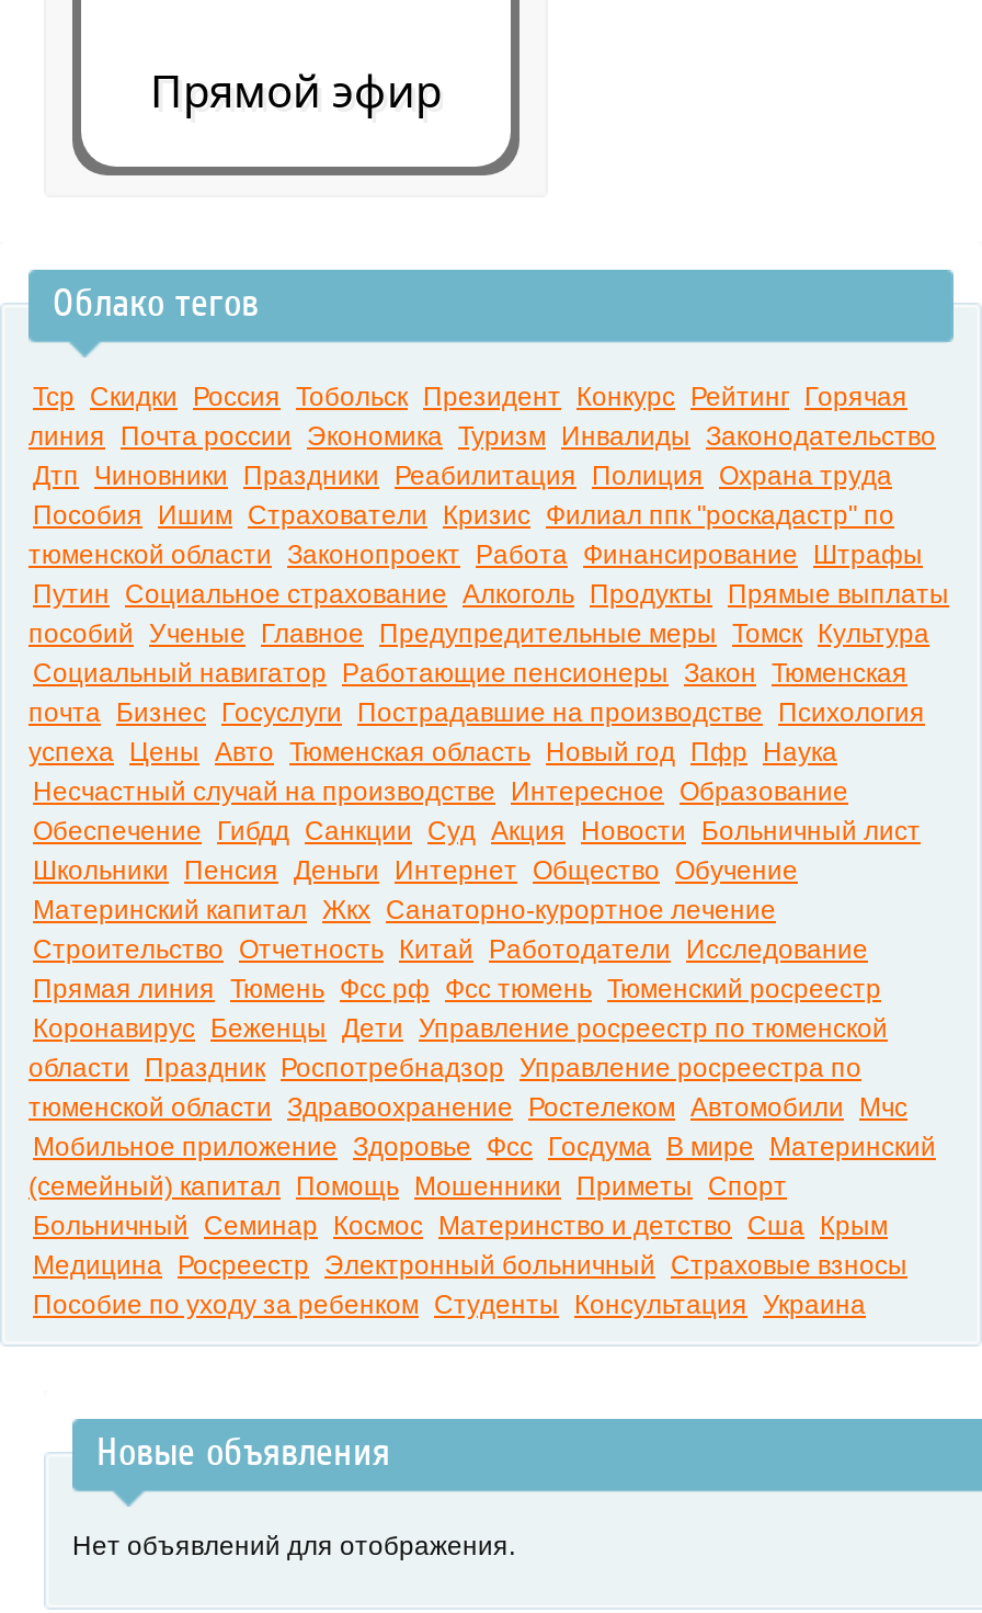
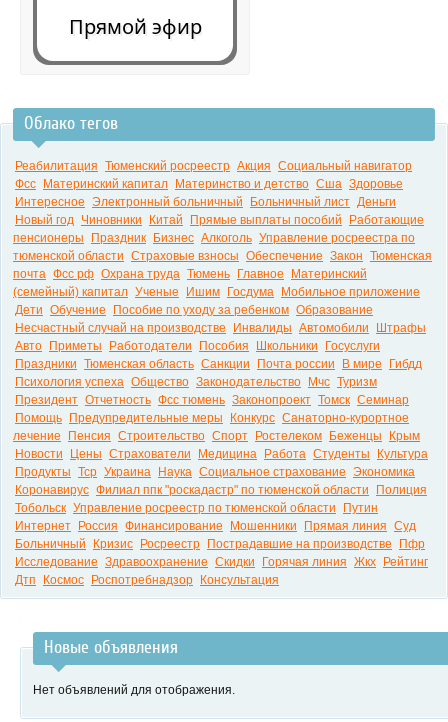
- Тср Скидки Россия Тобольск Президент Конкурс Рейтинг Горячая
- линия Почта россии Экономика Туризм Инвалиды Законодательство
- Дтп Чиновники Праздники Реабилитация Полиция Охрана труда
- Пособия Ишим Страхователи Кризис Филиал ппк "роскадастр" по
- тюменской области Законопроект Работа Финансирование Штрафы
- Путин Социальное страхование Алкоголь Продукты Прямые выплаты
- пособий Ученые Главное Предупредительные меры Томск Культура
- Социальный навигатор Работающие пенсионеры Закон Тюменская
- почта Бизнес Госуслуги Пострадавшие на производстве Психология
- успеха Цены Авто Тюменская область Новый год Пфр Наука
- Несчастный случай на производстве Интересное Образование
- Обеспечение Гибдд Санкции Суд Акция Новости Больничный лист
- Школьники Пенсия Деньги Интернет Общество Обучение
- Материнский капитал Жкх Санаторно-курортное лечение
- Строительство Отчетность Китай Работодатели Исследование
- Прямая линия Тюмень Фсс рф Фсс тюмень Тюменский росреестр
- Коронавирус Беженцы Дети Управление росреестр по тюменской
- области Праздник Роспотребнадзор Управление росреестра по
- тюменской области Здравоохранение Ростелеком Автомобили Мчс
- Мобильное приложение Здоровье Фсс Госдума В мире Материнский
- (семейный) капитал Помощь Мошенники Приметы Спорт
- Больничный Семинар Космос Материнство и детство Сша Крым
- Медицина Росреестр Электронный больничный Страховые взносы
- Пособие по уходу за ребенком Студенты Консультация Украина
+ Реабилитация Тюменский росреестр Акция Социальный навигатор
+ Фсс Материнский капитал Материнство и детство Сша Здоровье
+ Интересное Электронный больничный Больничный лист Деньги
+ Новый год Чиновники Китай Прямые выплаты пособий Работающие
+ пенсионеры Праздник Бизнес Алкоголь Управление росреестра по
+ тюменской области Страховые взносы Обеспечение Закон Тюменская
+ почта Фсс рф Охрана труда Тюмень Главное Материнский
+ (семейный) капитал Ученые Ишим Госдума Мобильное приложение
+ Дети Обучение Пособие по уходу за ребенком Образование
+ Несчастный случай на производстве Инвалиды Автомобили Штрафы
+ Авто Приметы Работодатели Пособия Школьники Госуслуги
+ Праздники Тюменская область Санкции Почта россии В мире Гибдд
+ Психология успеха Общество Законодательство Мчс Туризм
+ Президент Отчетность Фсс тюмень Законопроект Томск Семинар
+ Помощь Предупредительные меры Конкурс Санаторно-курортное
+ лечение Пенсия Строительство Спорт Ростелеком Беженцы Крым
+ Новости Цены Страхователи Медицина Работа Студенты Культура
+ Продукты Тср Украина Наука Социальное страхование Экономика
+ Коронавирус Филиал ппк "роскадастр" по тюменской области Полиция
+ Тобольск Управление росреестр по тюменской области Путин
+ Интернет Россия Финансирование Мошенники Прямая линия Суд
+ Больничный Кризис Росреестр Пострадавшие на производстве Пфр
+ Исследование Здравоохранение Скидки Горячая линия Жкх Рейтинг
+ Дтп Космос Роспотребнадзор Консультация
